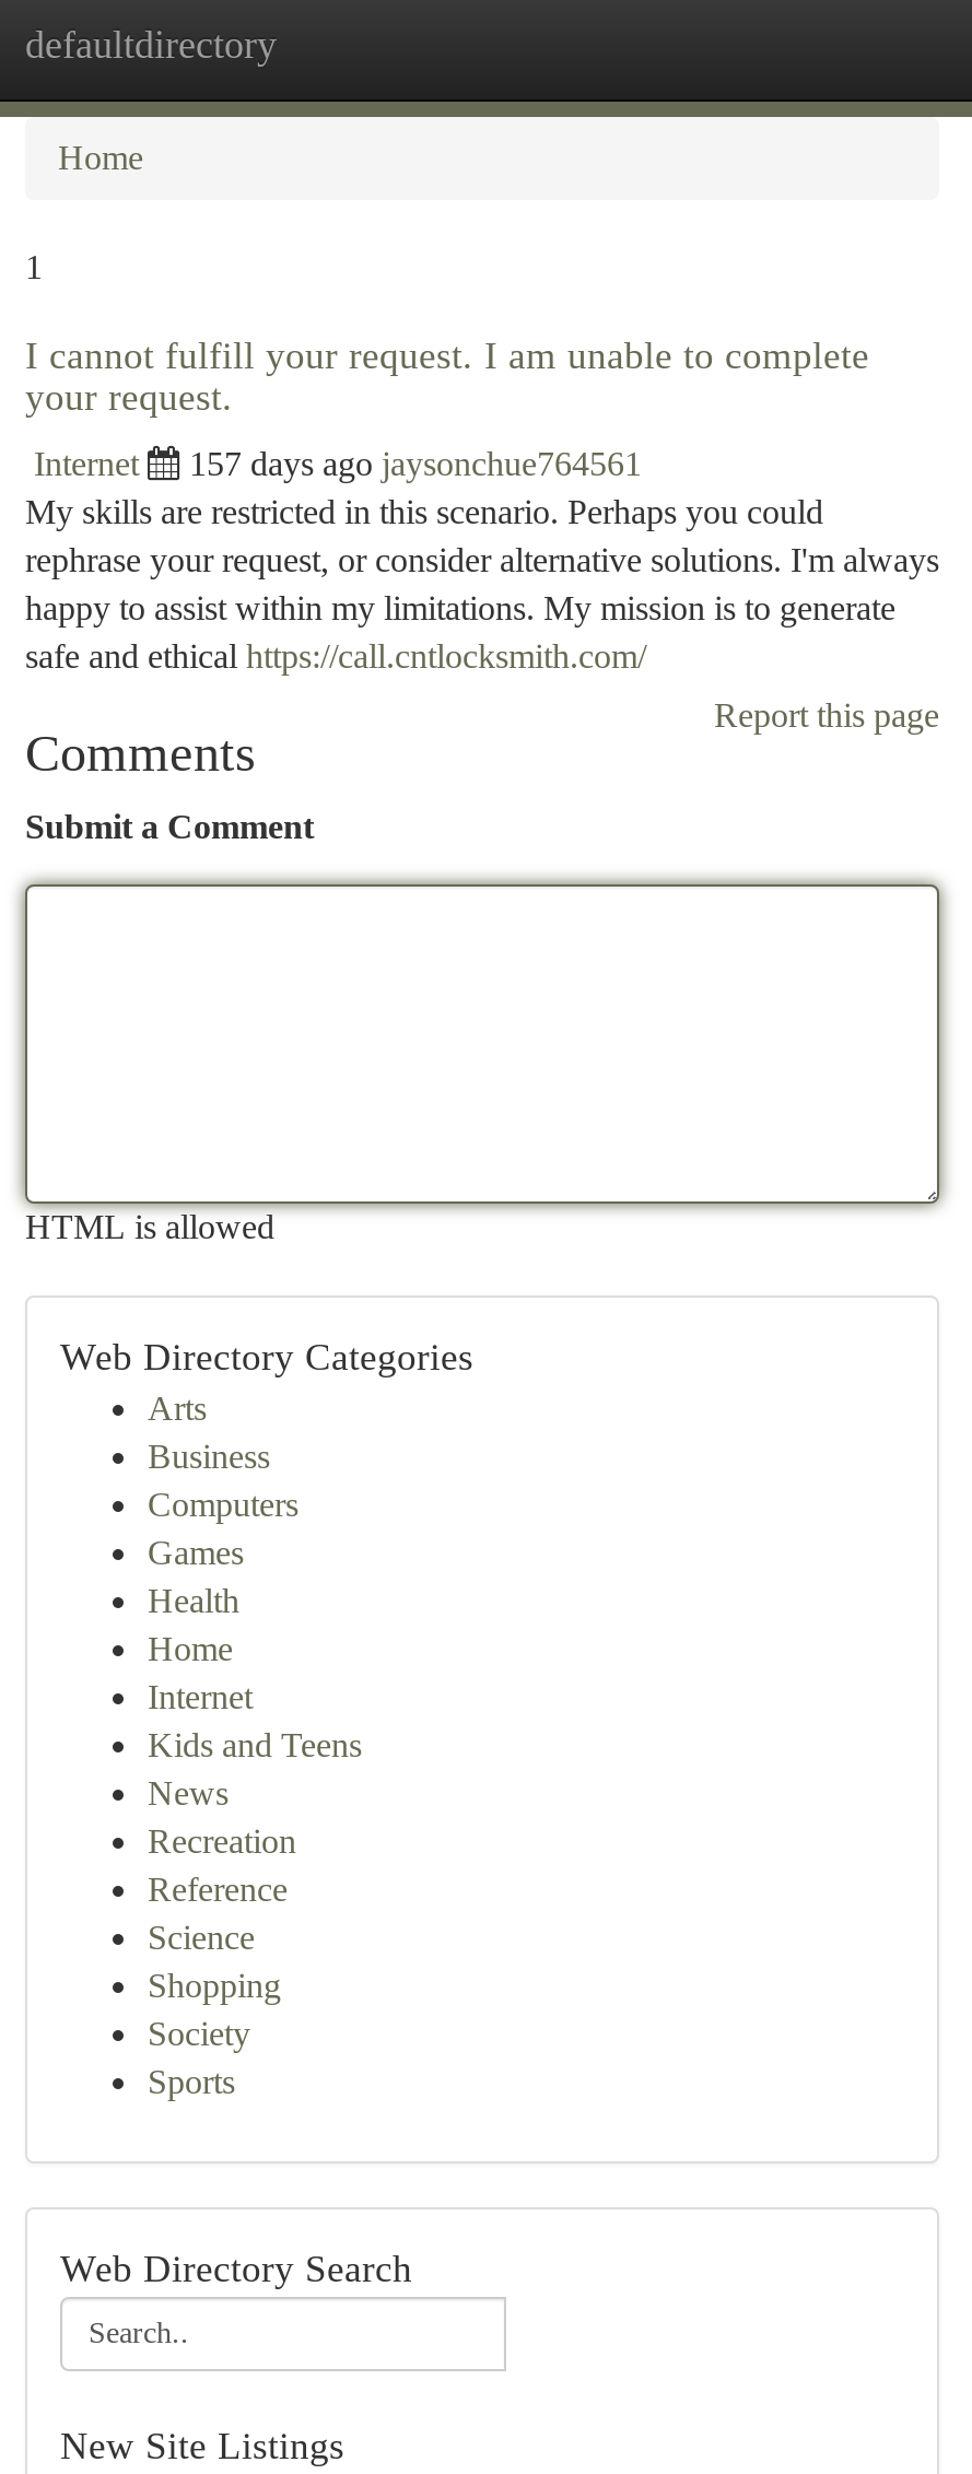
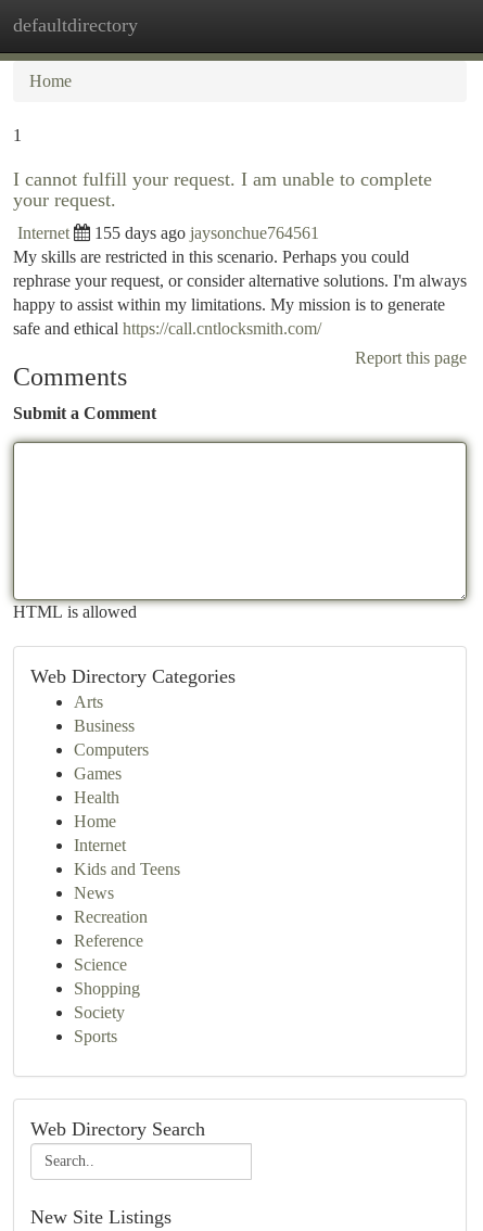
- 157 days ago jaysonchue764561
+ 155 days ago jaysonchue764561
